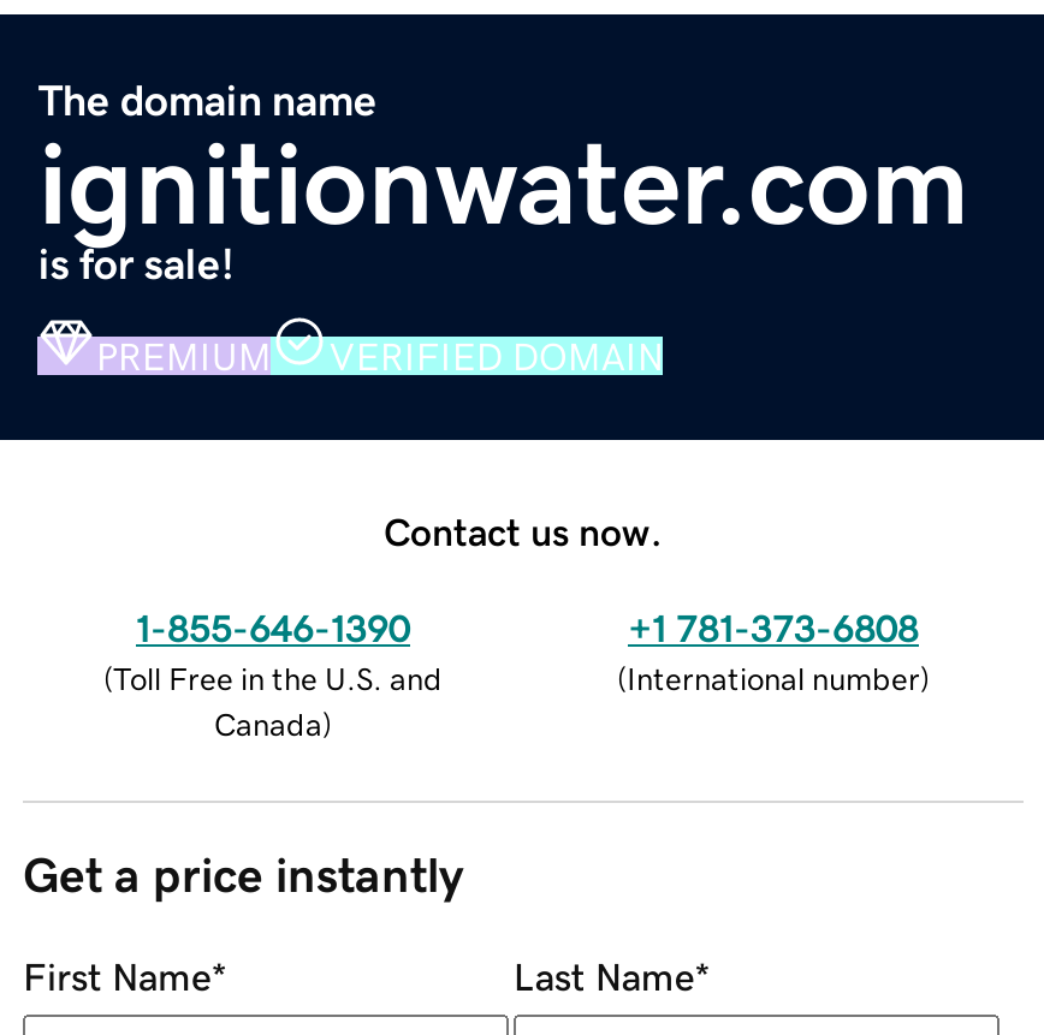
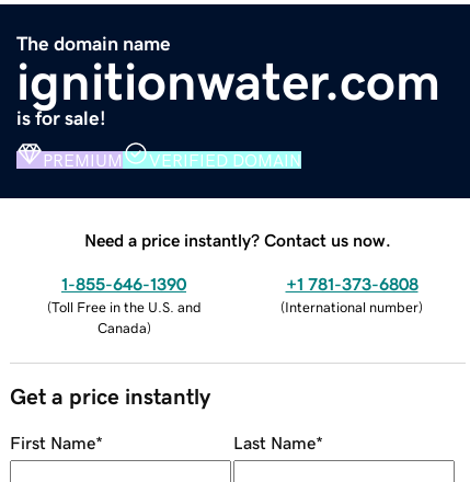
- Contact us now.
+ Need a price instantly? Contact us now.
